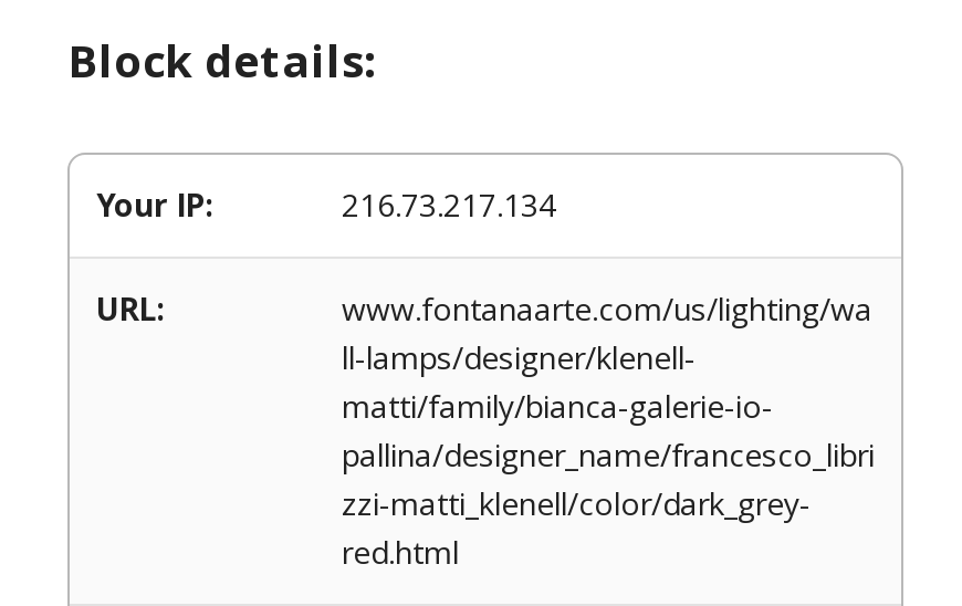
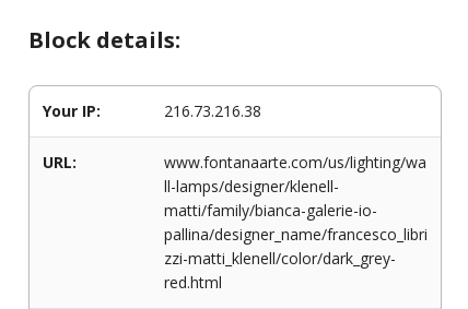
- 216.73.217.134
+ 216.73.216.38
